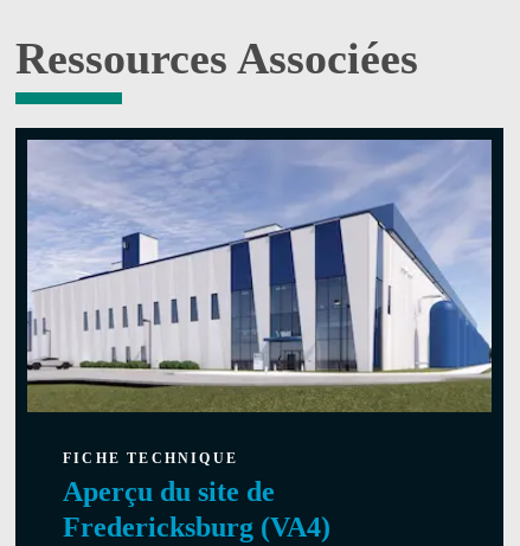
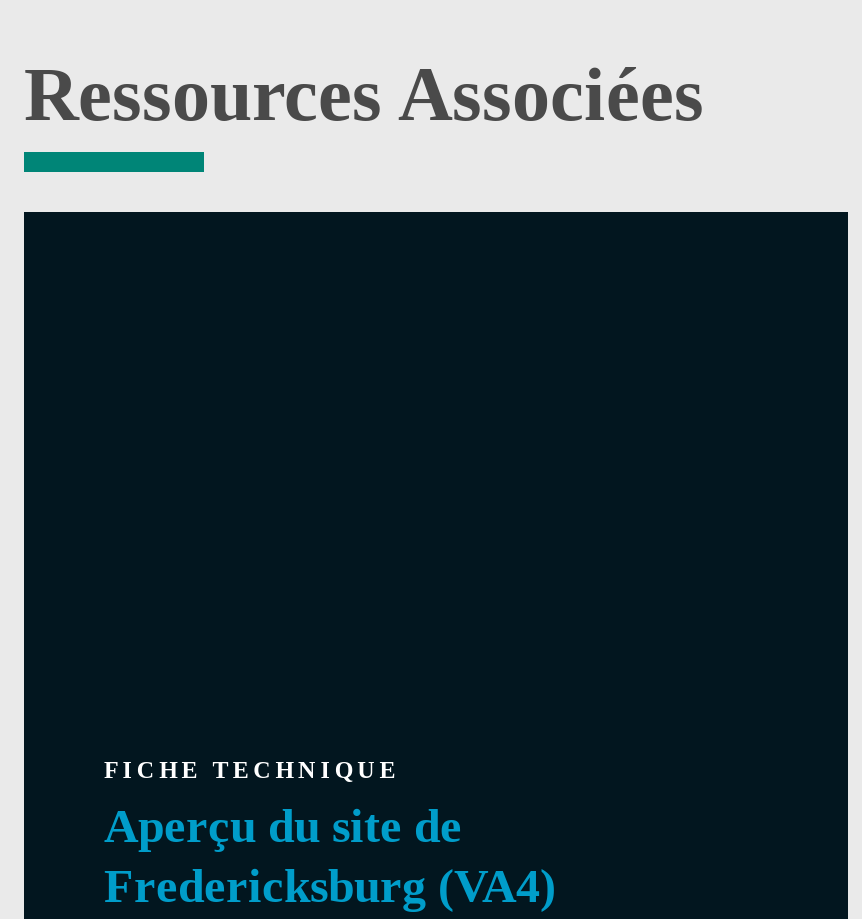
- [image]
